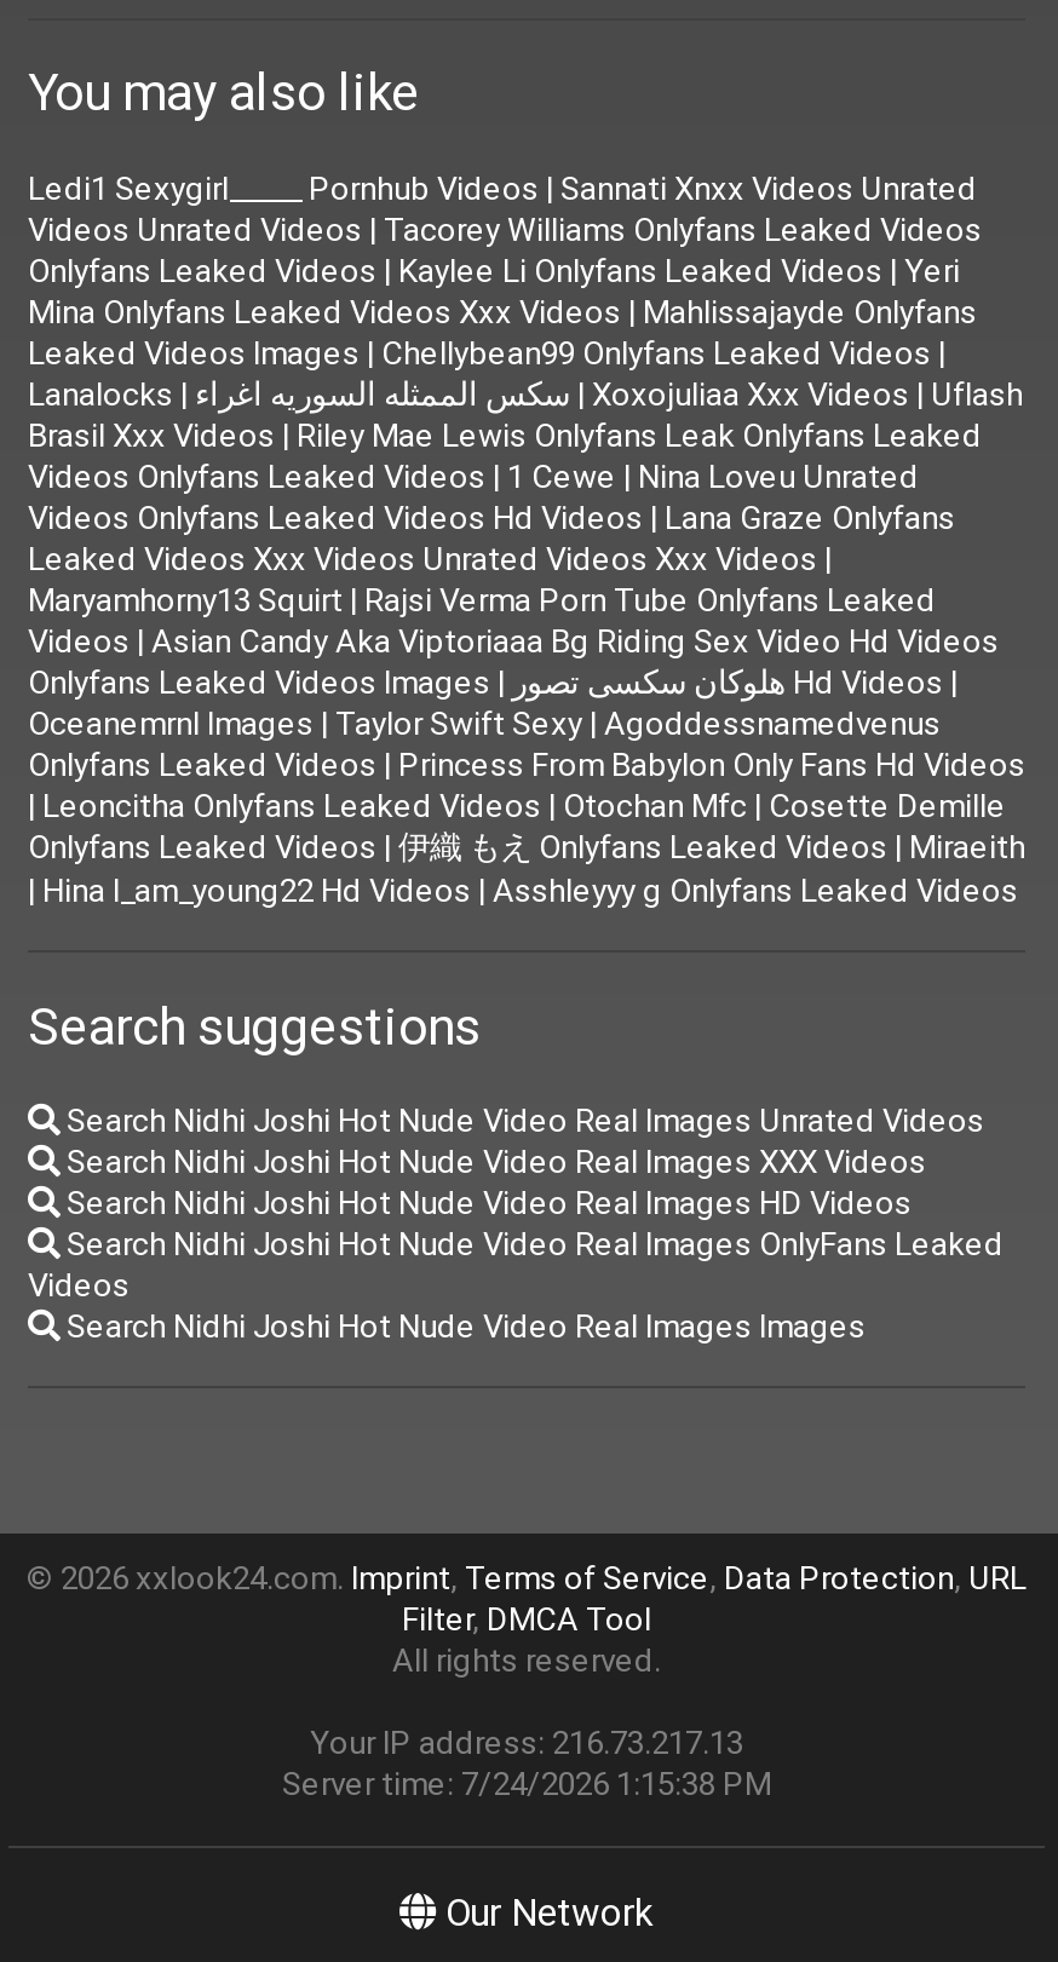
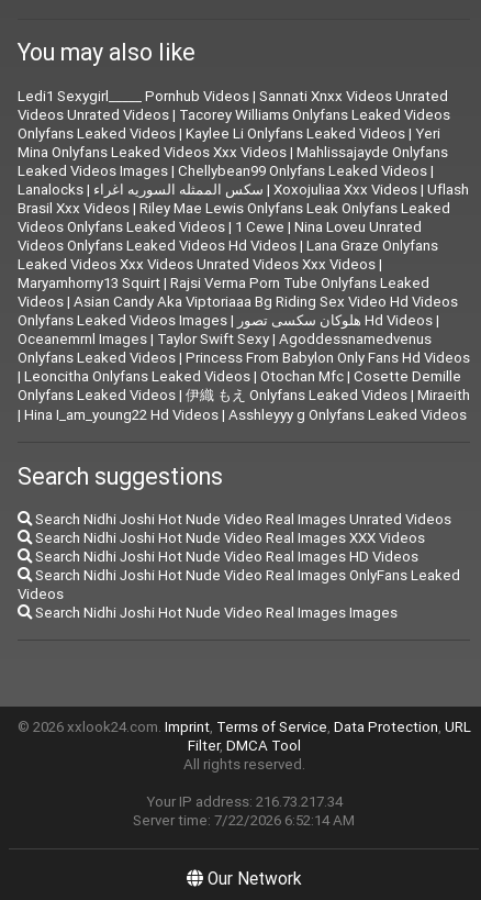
- Your IP address: 216.73.217.13
+ Your IP address: 216.73.217.34

- Server time: 7/24/2026 1:15:38 PM
+ Server time: 7/22/2026 6:52:14 AM
